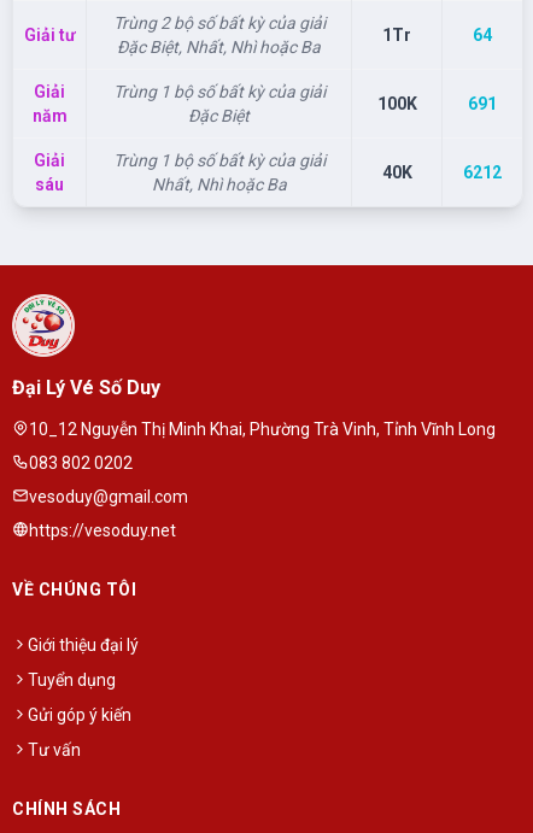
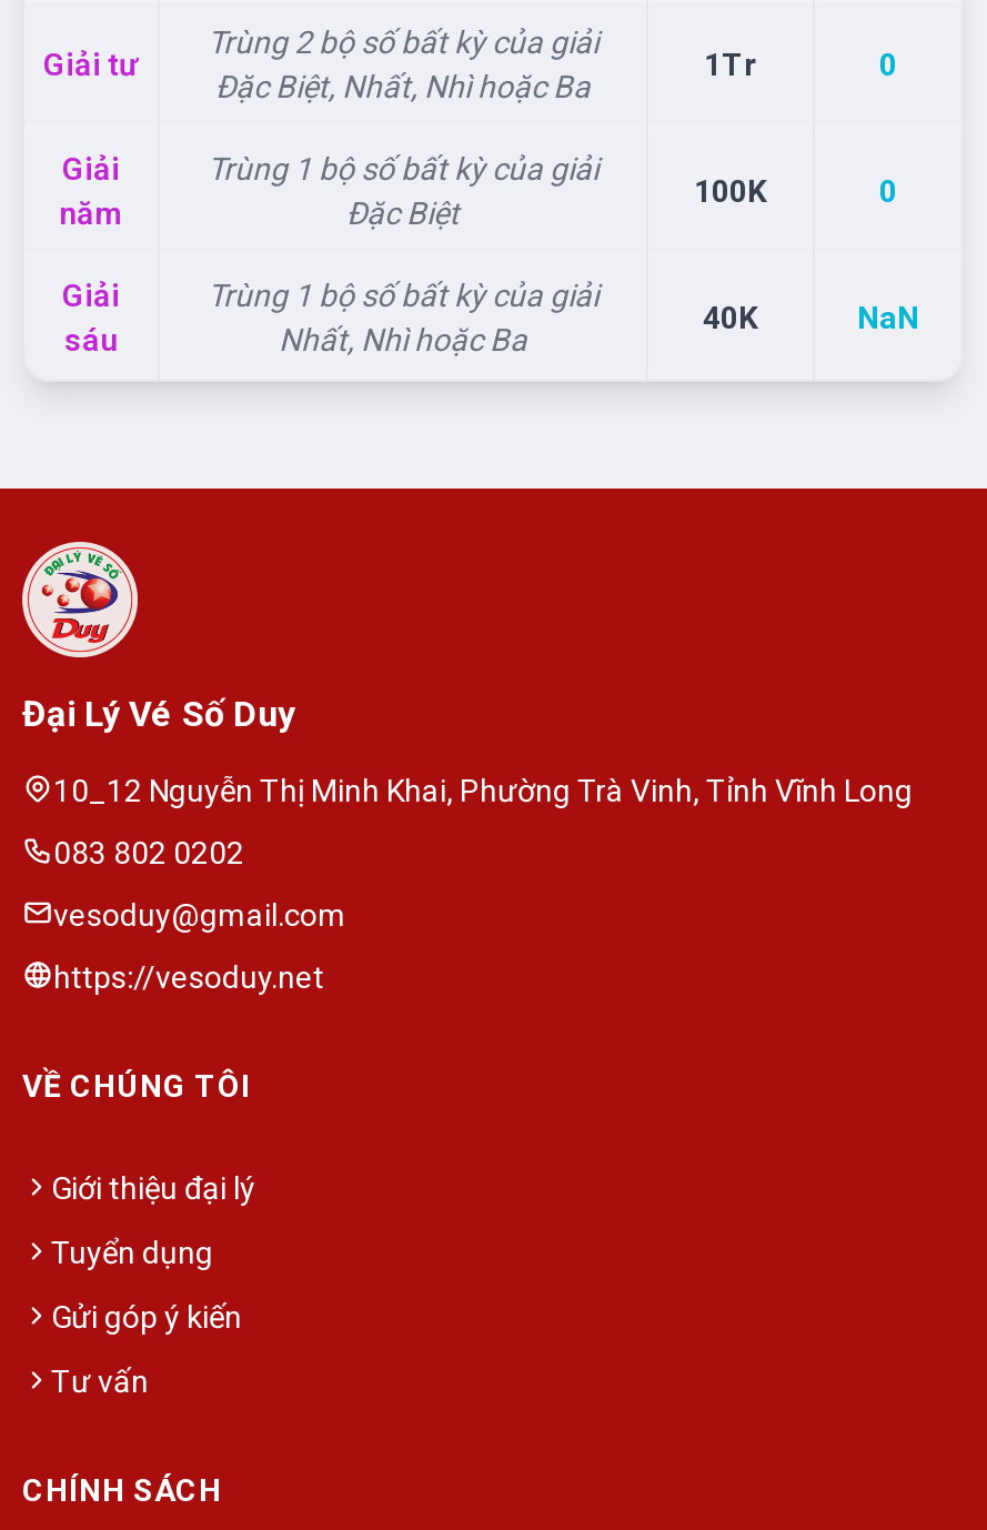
- 64
+ 0

- 691
+ 0

- 6212
+ NaN
